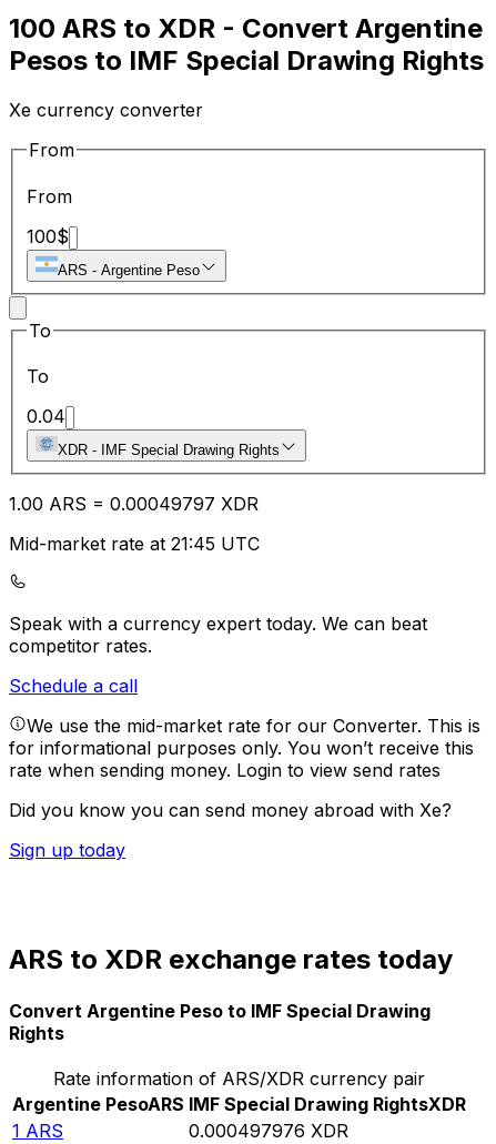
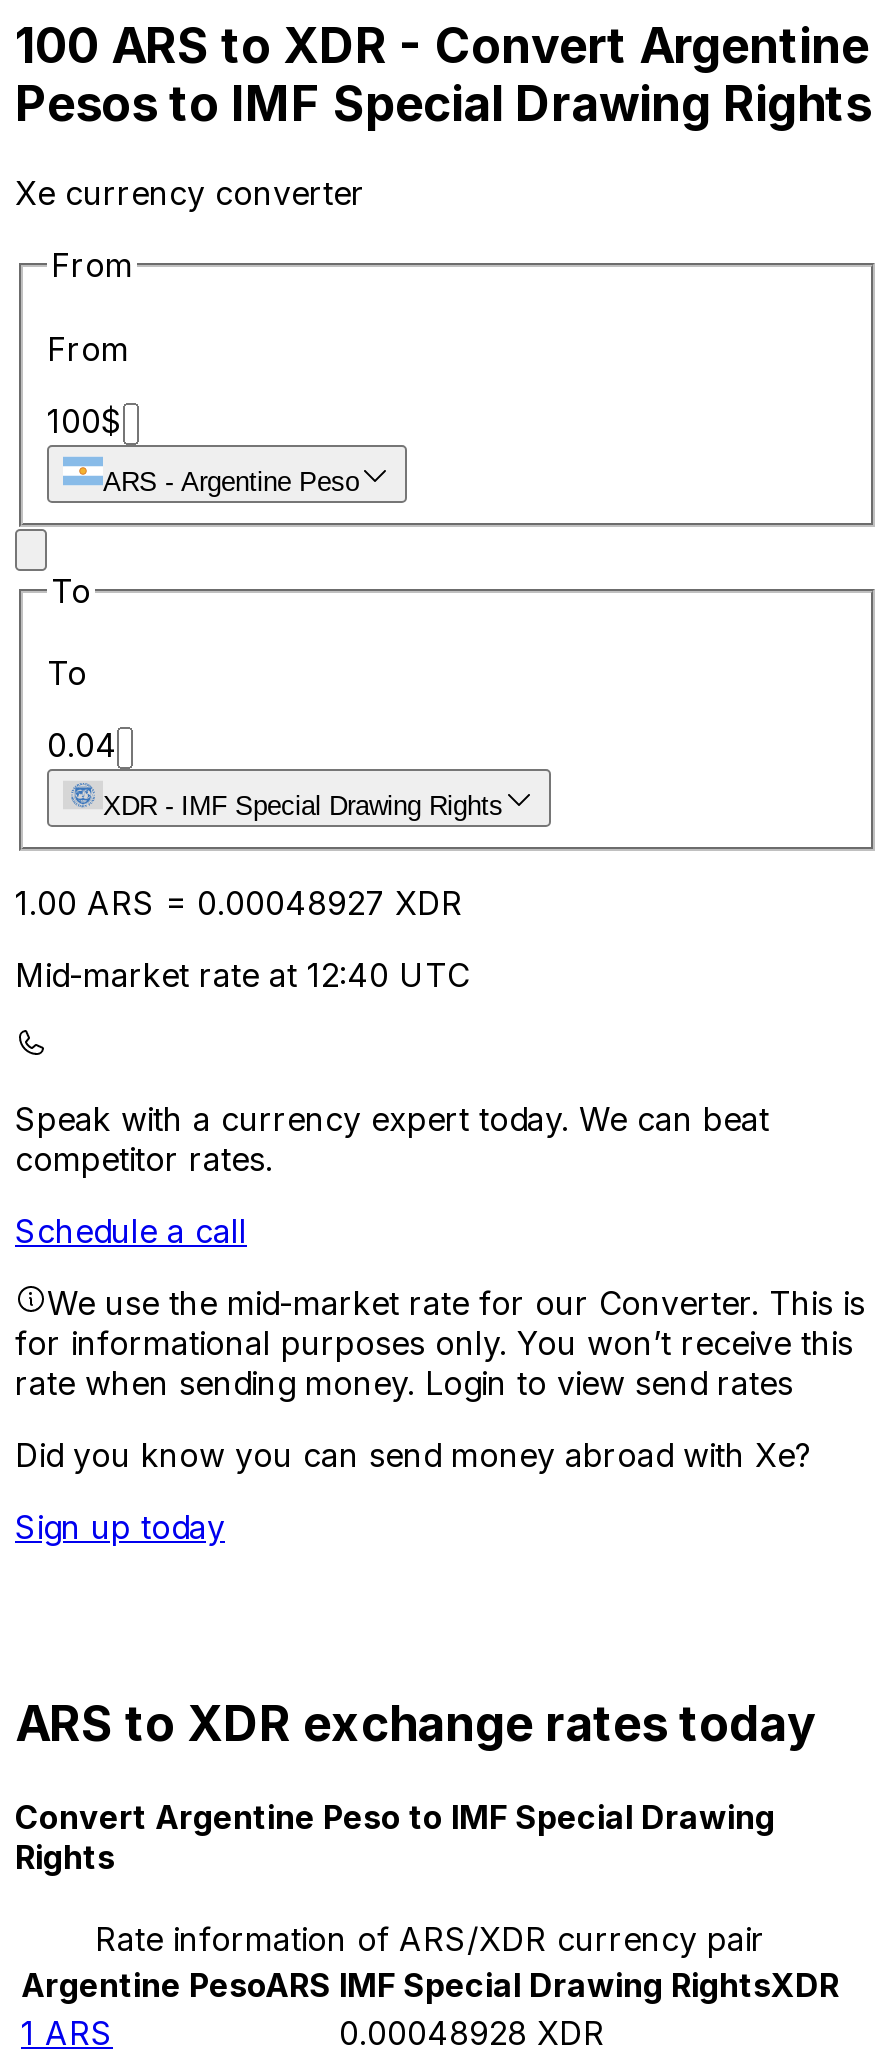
- 1.00 ARS = 0.00049797 XDR
+ 1.00 ARS = 0.00048927 XDR

- Mid-market rate at 21:45 UTC
+ Mid-market rate at 12:40 UTC

- 0.000497976 XDR
+ 0.00048928 XDR
